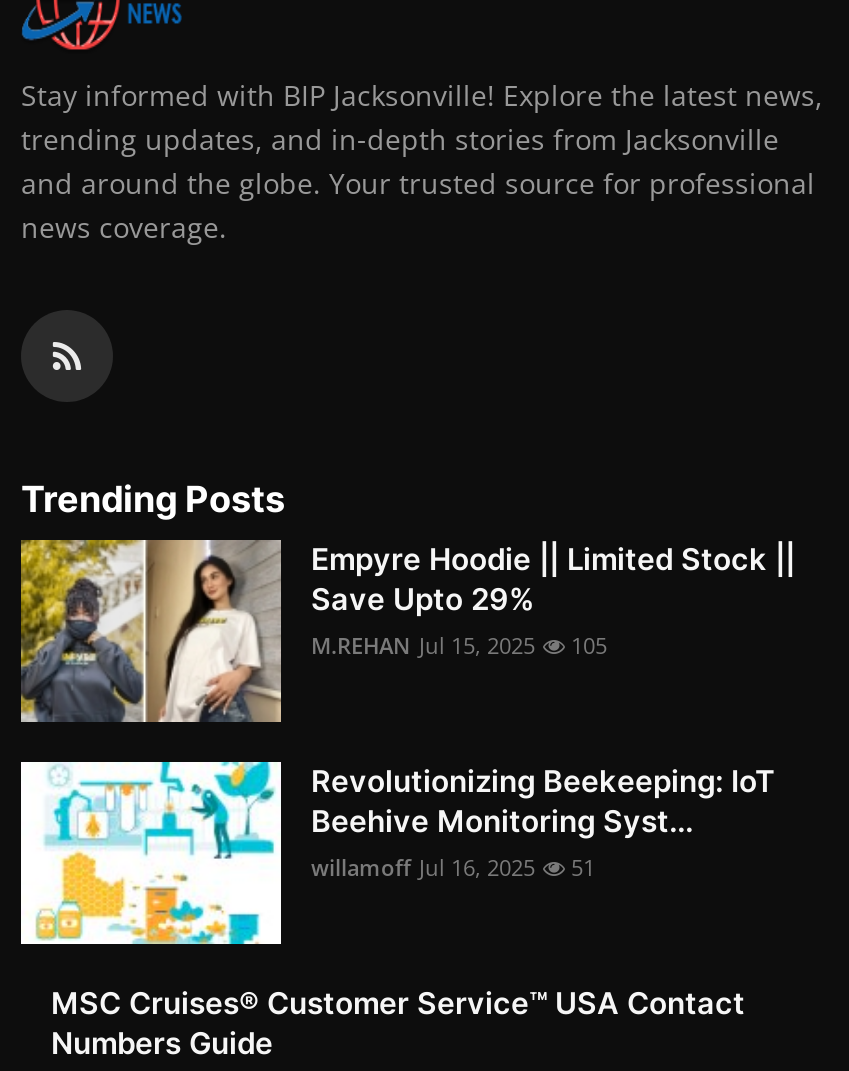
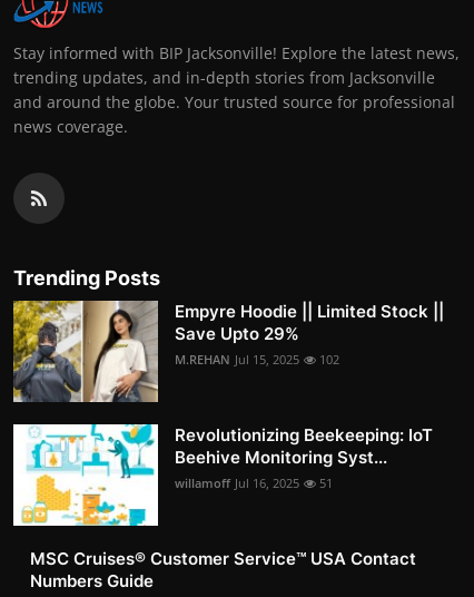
- M.REHAN Jul 15, 2025 105
+ M.REHAN Jul 15, 2025 102
